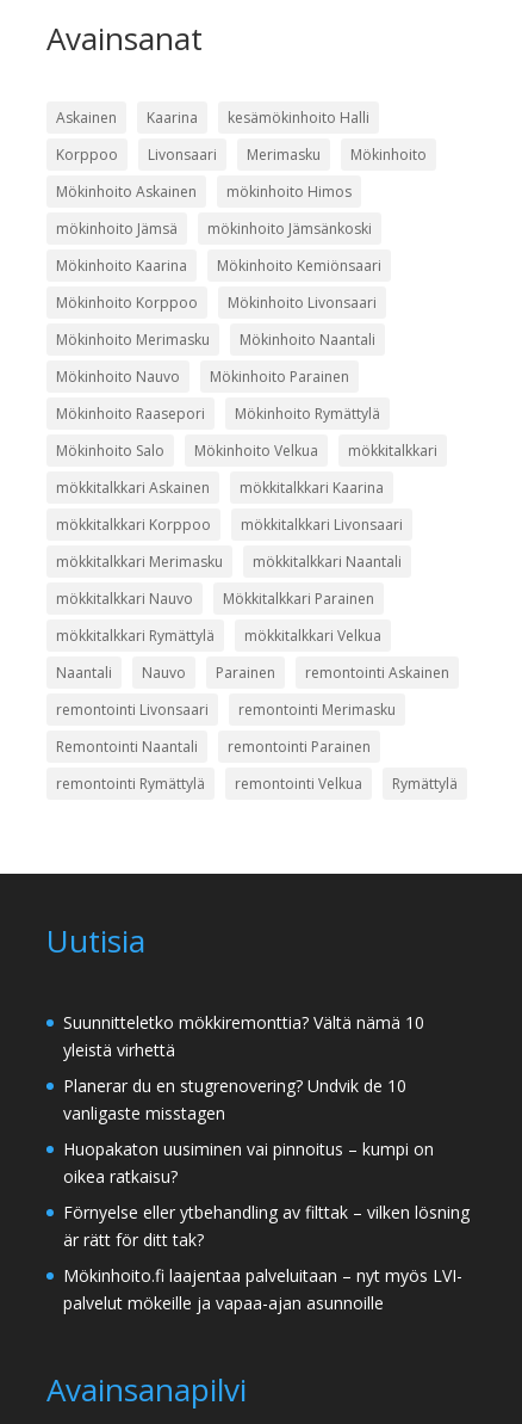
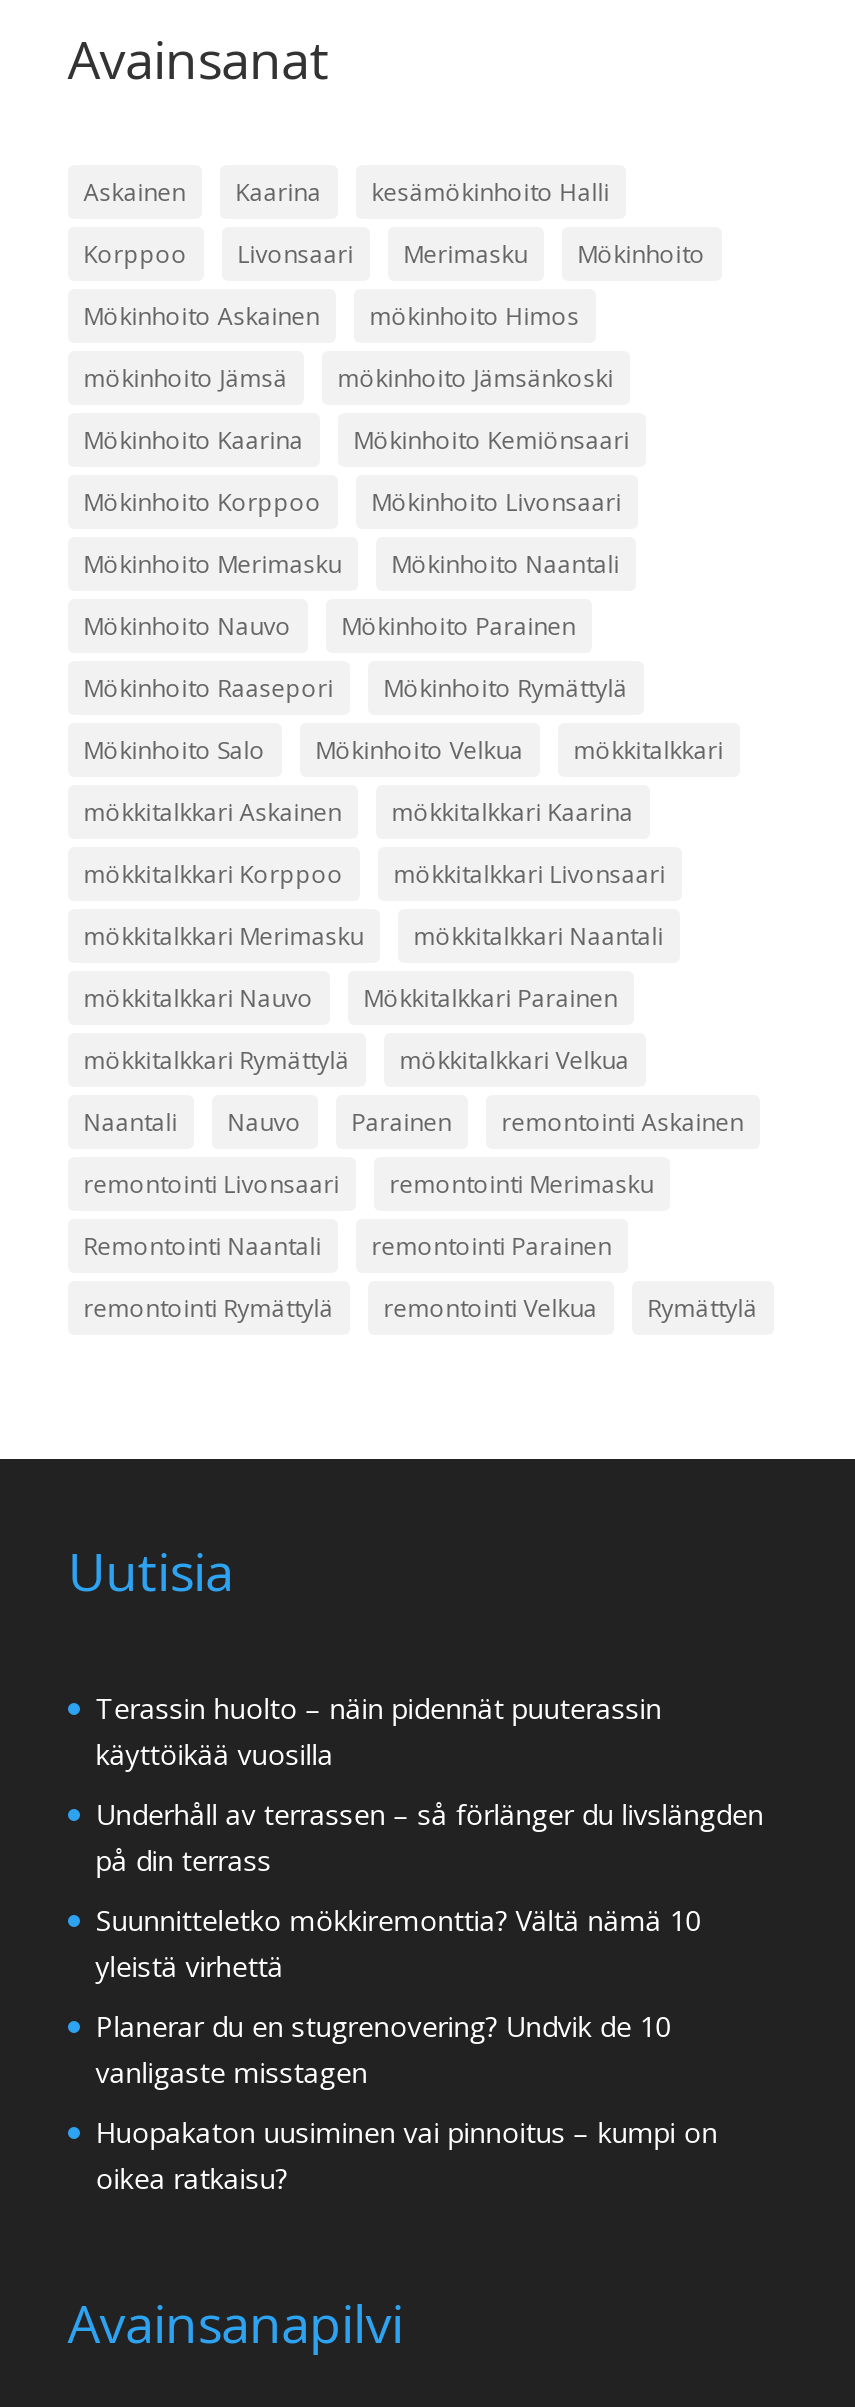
+ Terassin huolto – näin pidennät puuterassin
+ käyttöikää vuosilla
+ Underhåll av terrassen – så förlänger du livslängden
+ på din terrass

moved down: Suunnitteletko mökkiremonttia? Vältä nämä 10 | yleistä virhettä | Planerar du en stugrenovering? Undvik de 10 | vanligaste misstagen | Huopakaton uusiminen vai pinnoitus – kumpi on | oikea ratkaisu?

- Förnyelse eller ytbehandling av filttak – vilken lösning
- är rätt för ditt tak?
- Mökinhoito.fi laajentaa palveluitaan – nyt myös LVI-
- palvelut mökeille ja vapaa-ajan asunnoille
